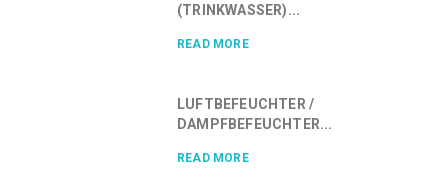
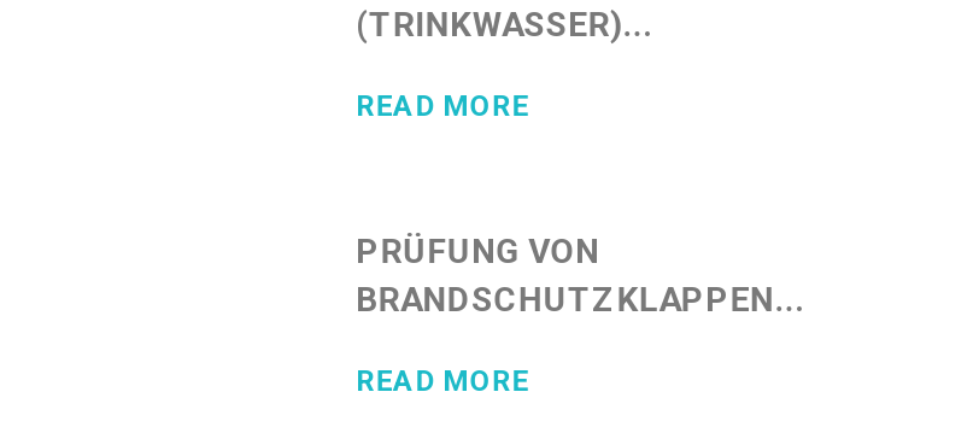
- LUFTBEFEUCHTER /
- DAMPFBEFEUCHTER...
+ PRÜFUNG VON
+ BRANDSCHUTZKLAPPEN...
